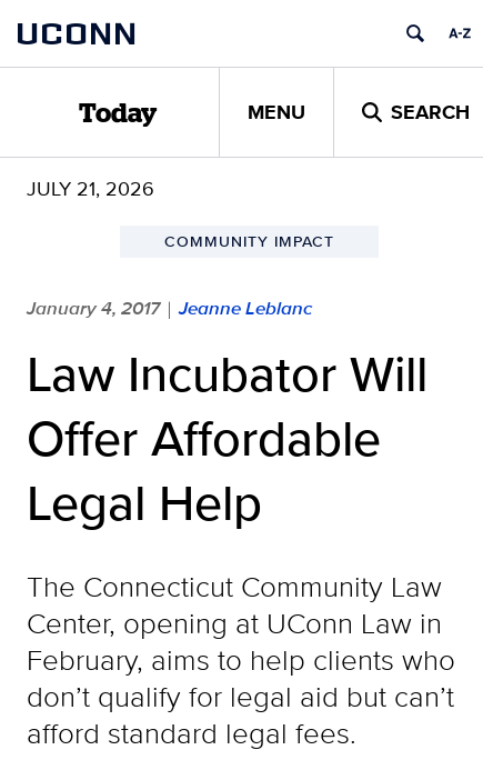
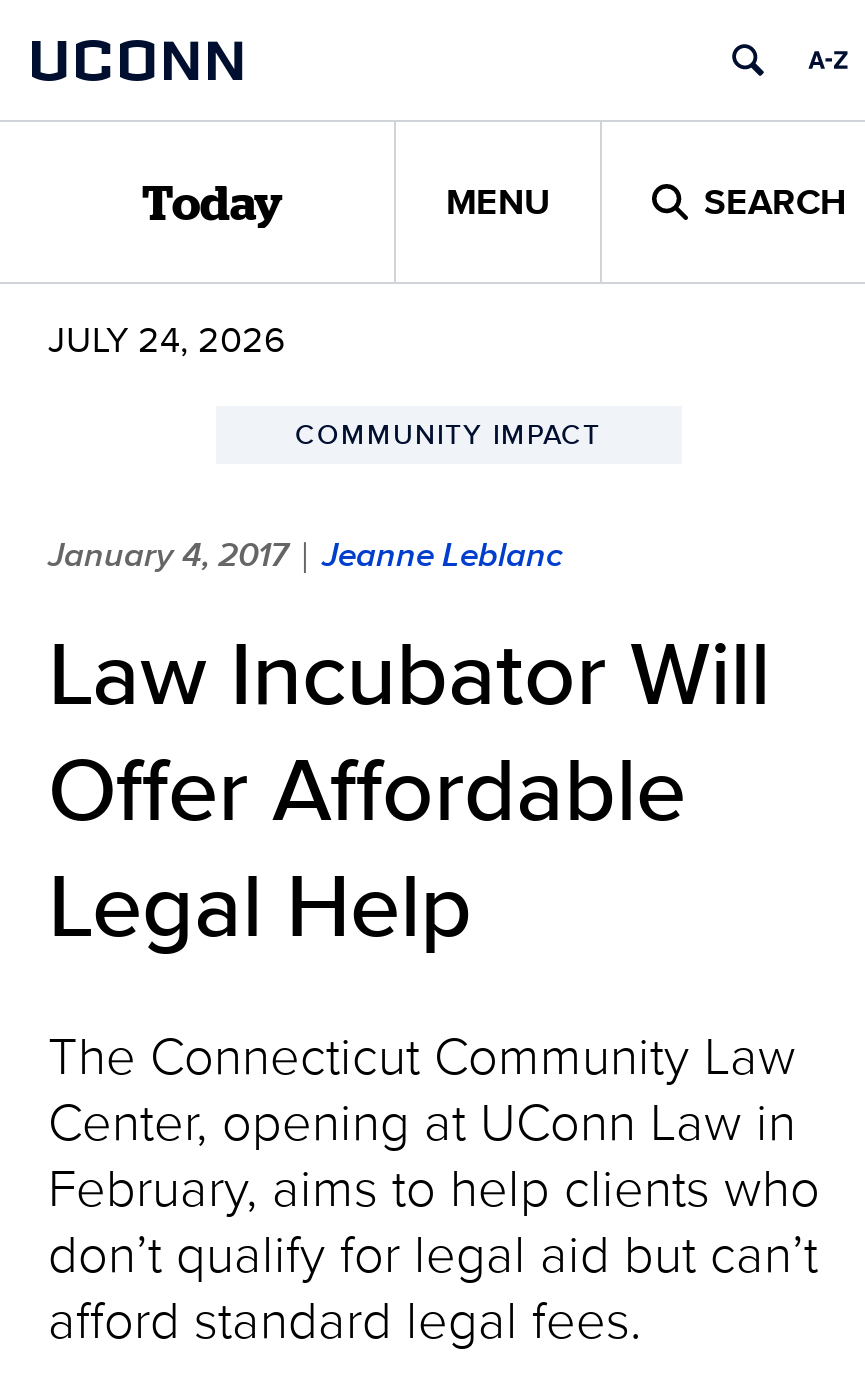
- JULY 21, 2026
+ JULY 24, 2026
